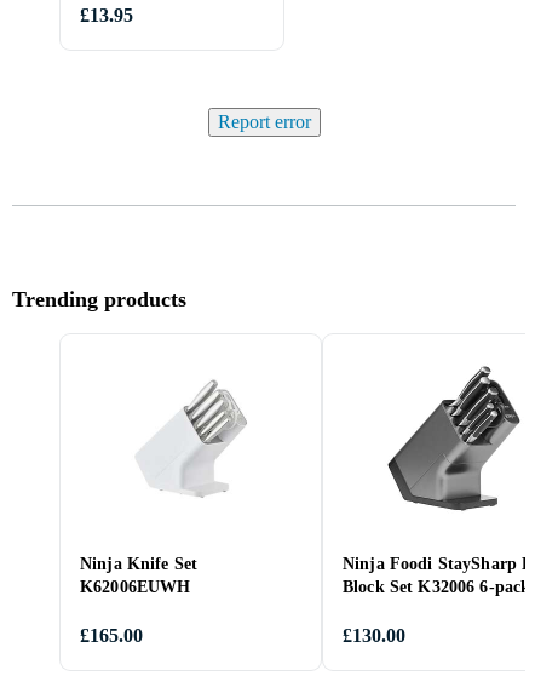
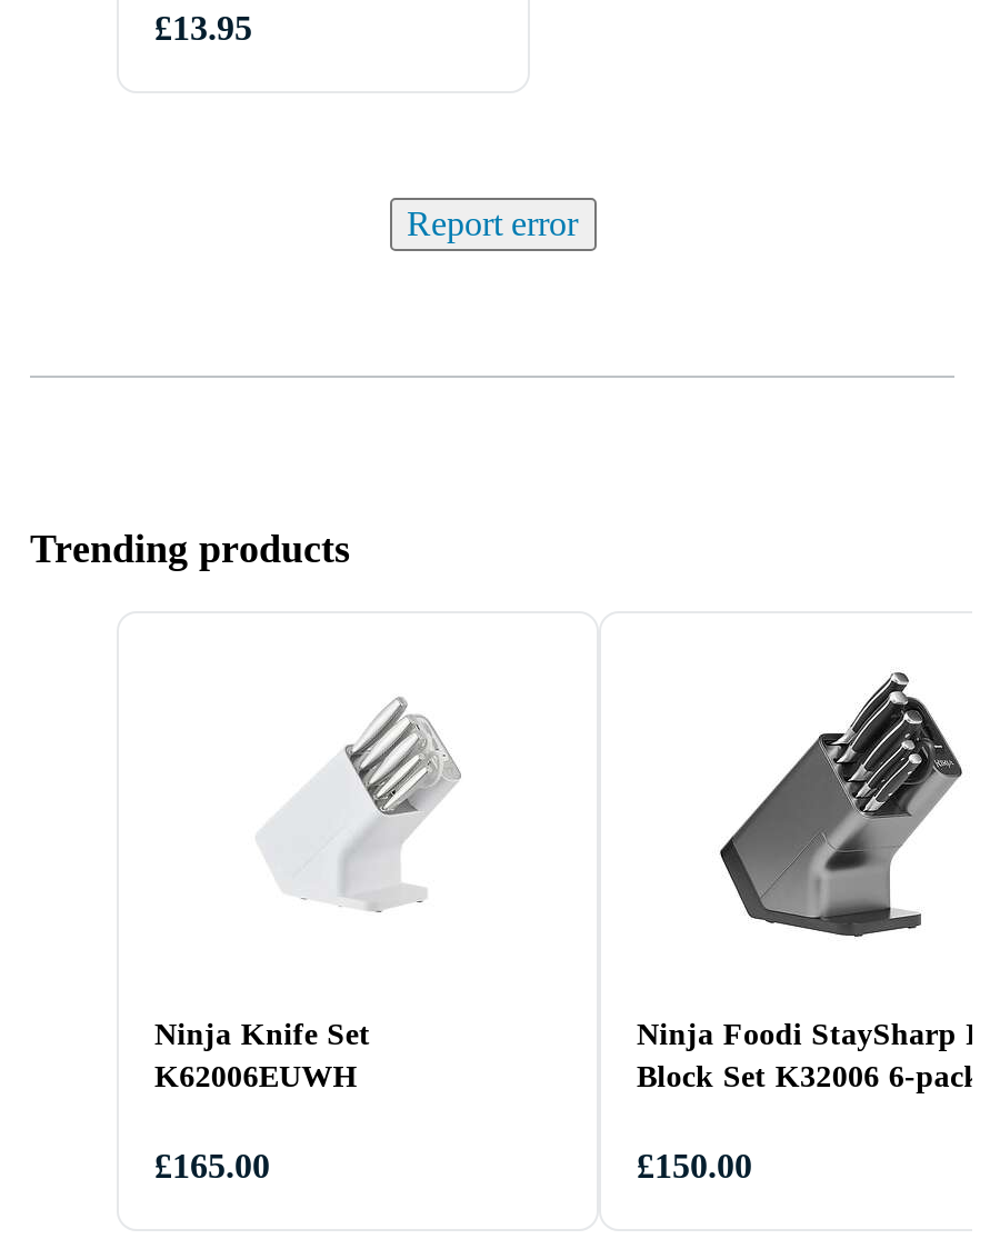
- £130.00
+ £150.00
